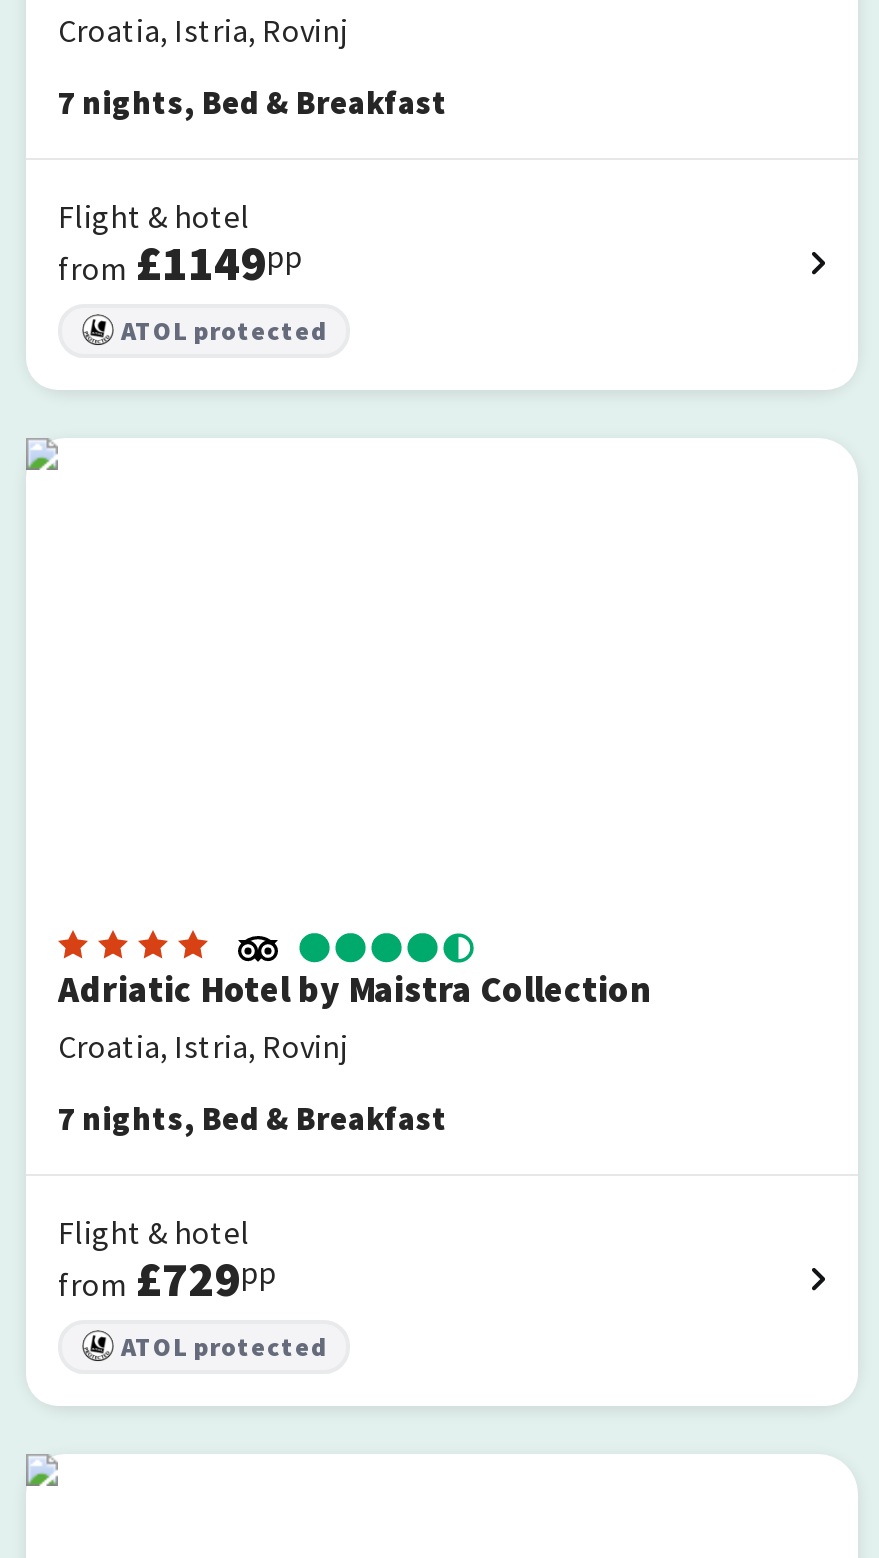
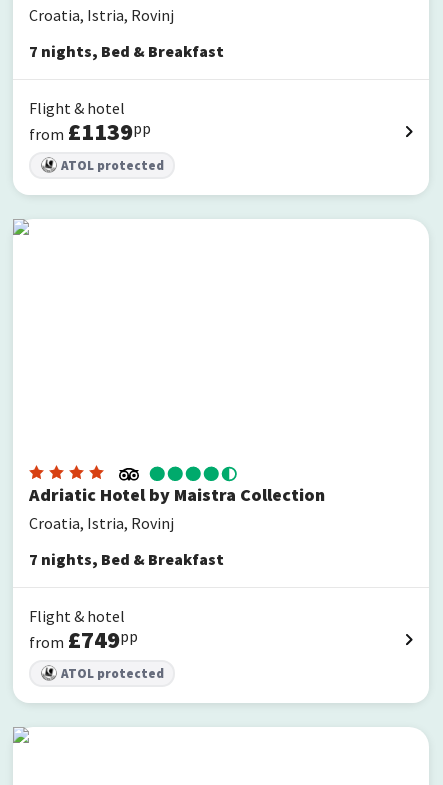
- from £1149pp
+ from £1139pp

- from £729pp
+ from £749pp
